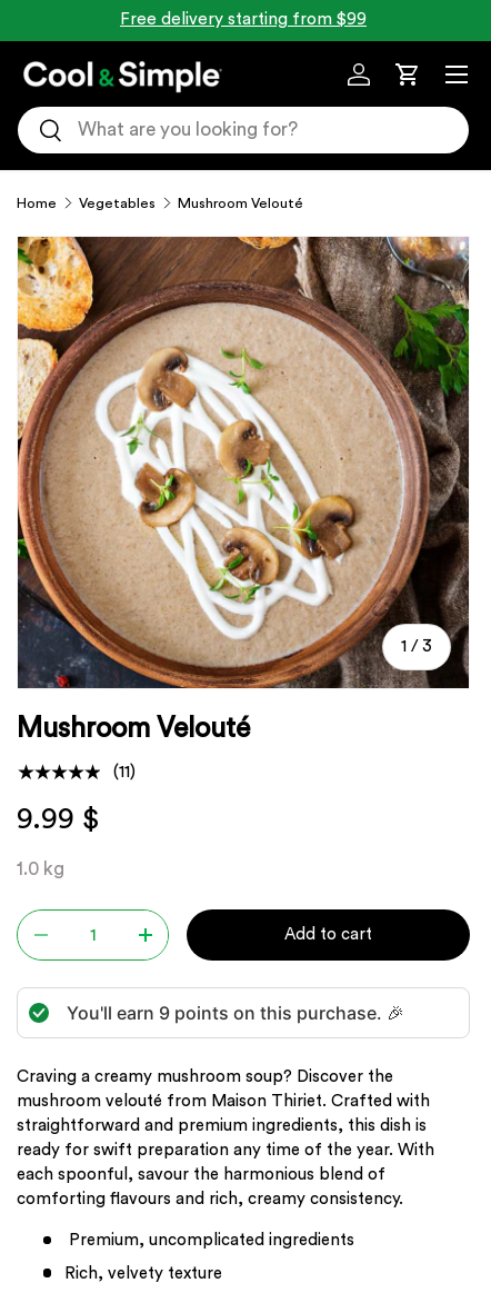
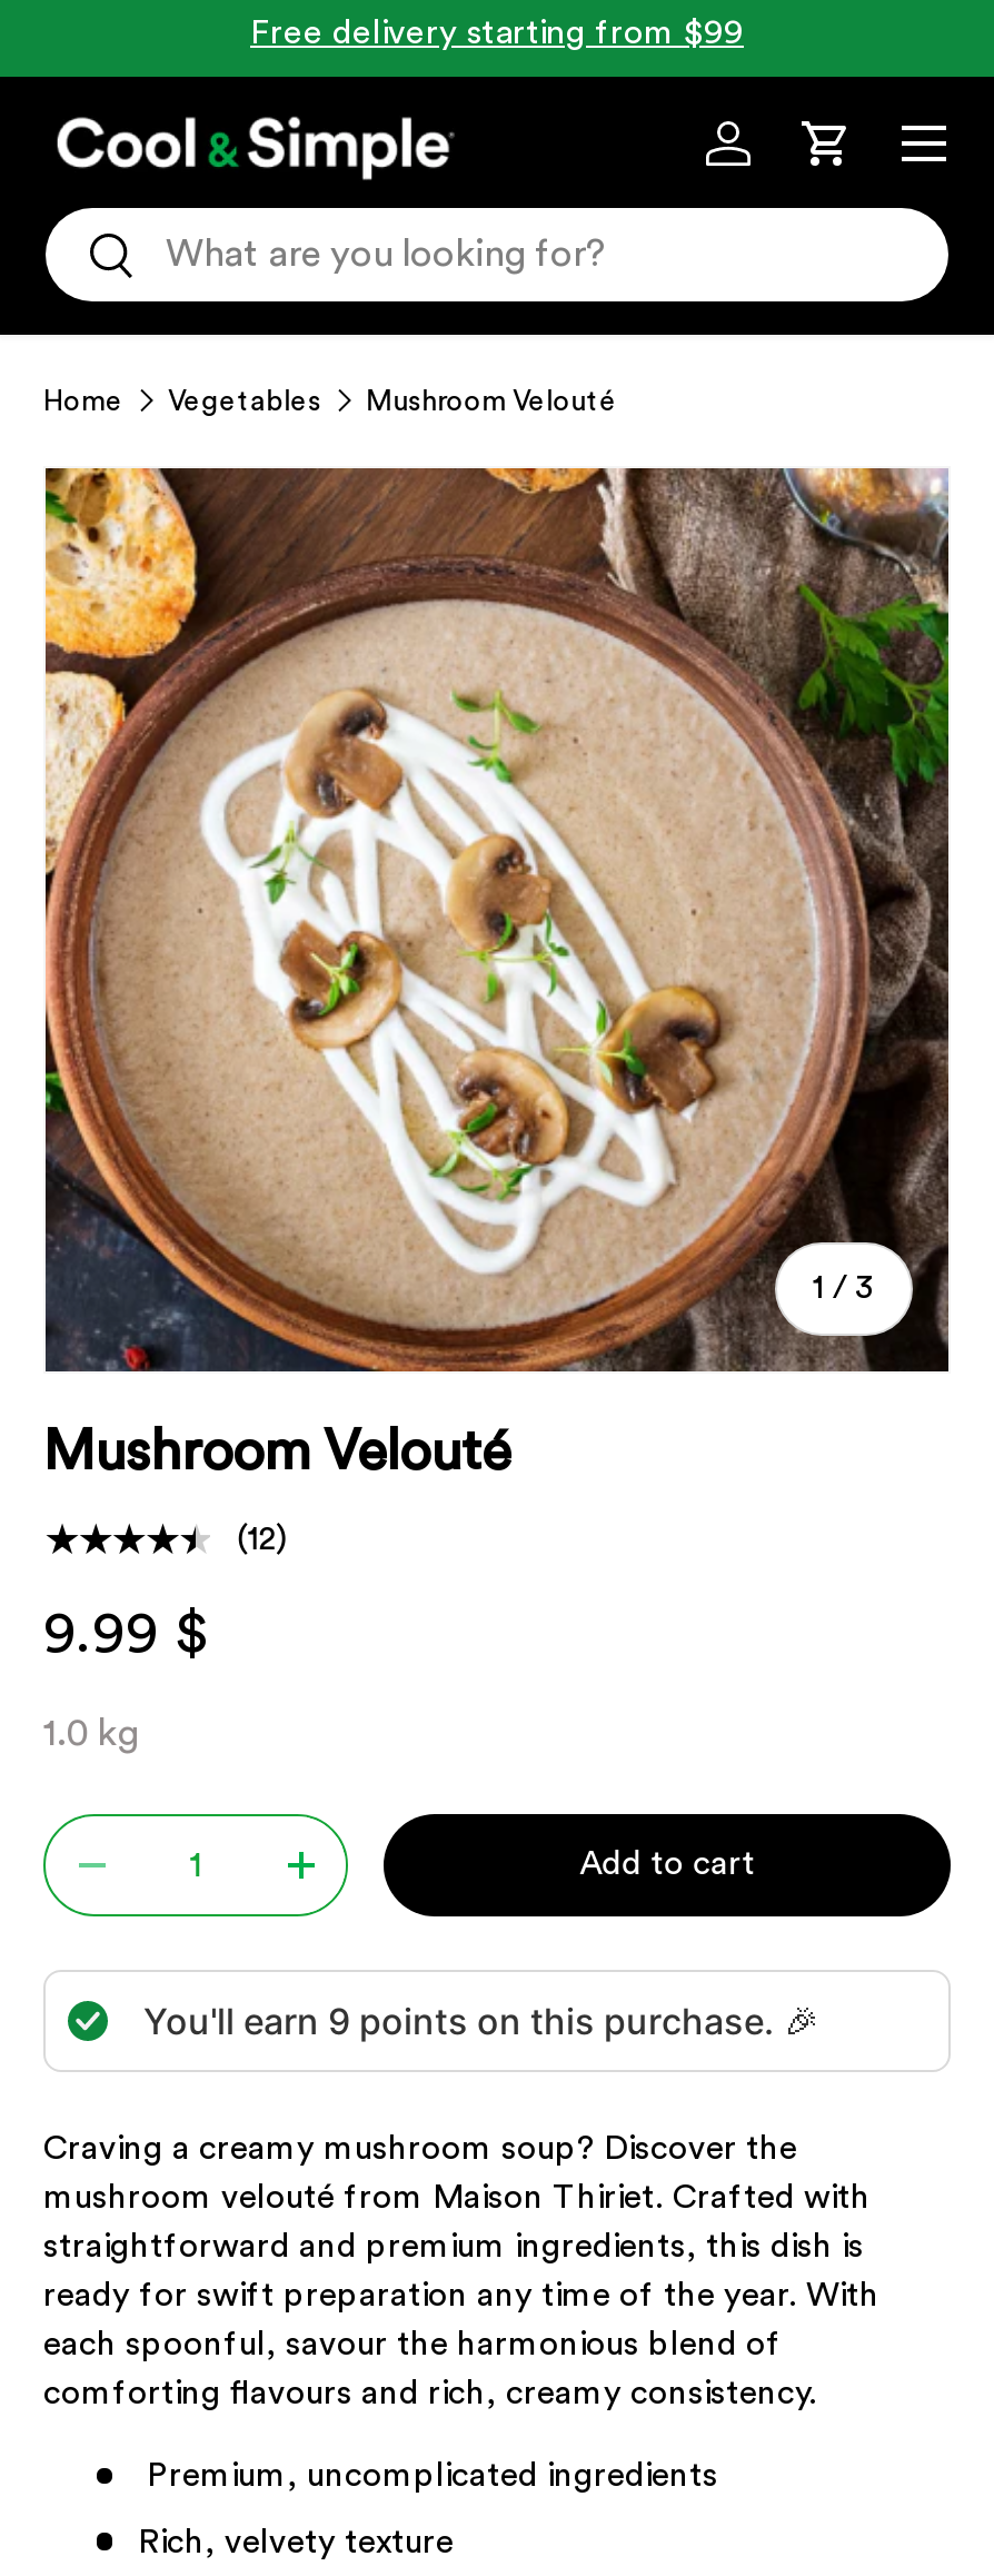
- (11)
+ (12)
